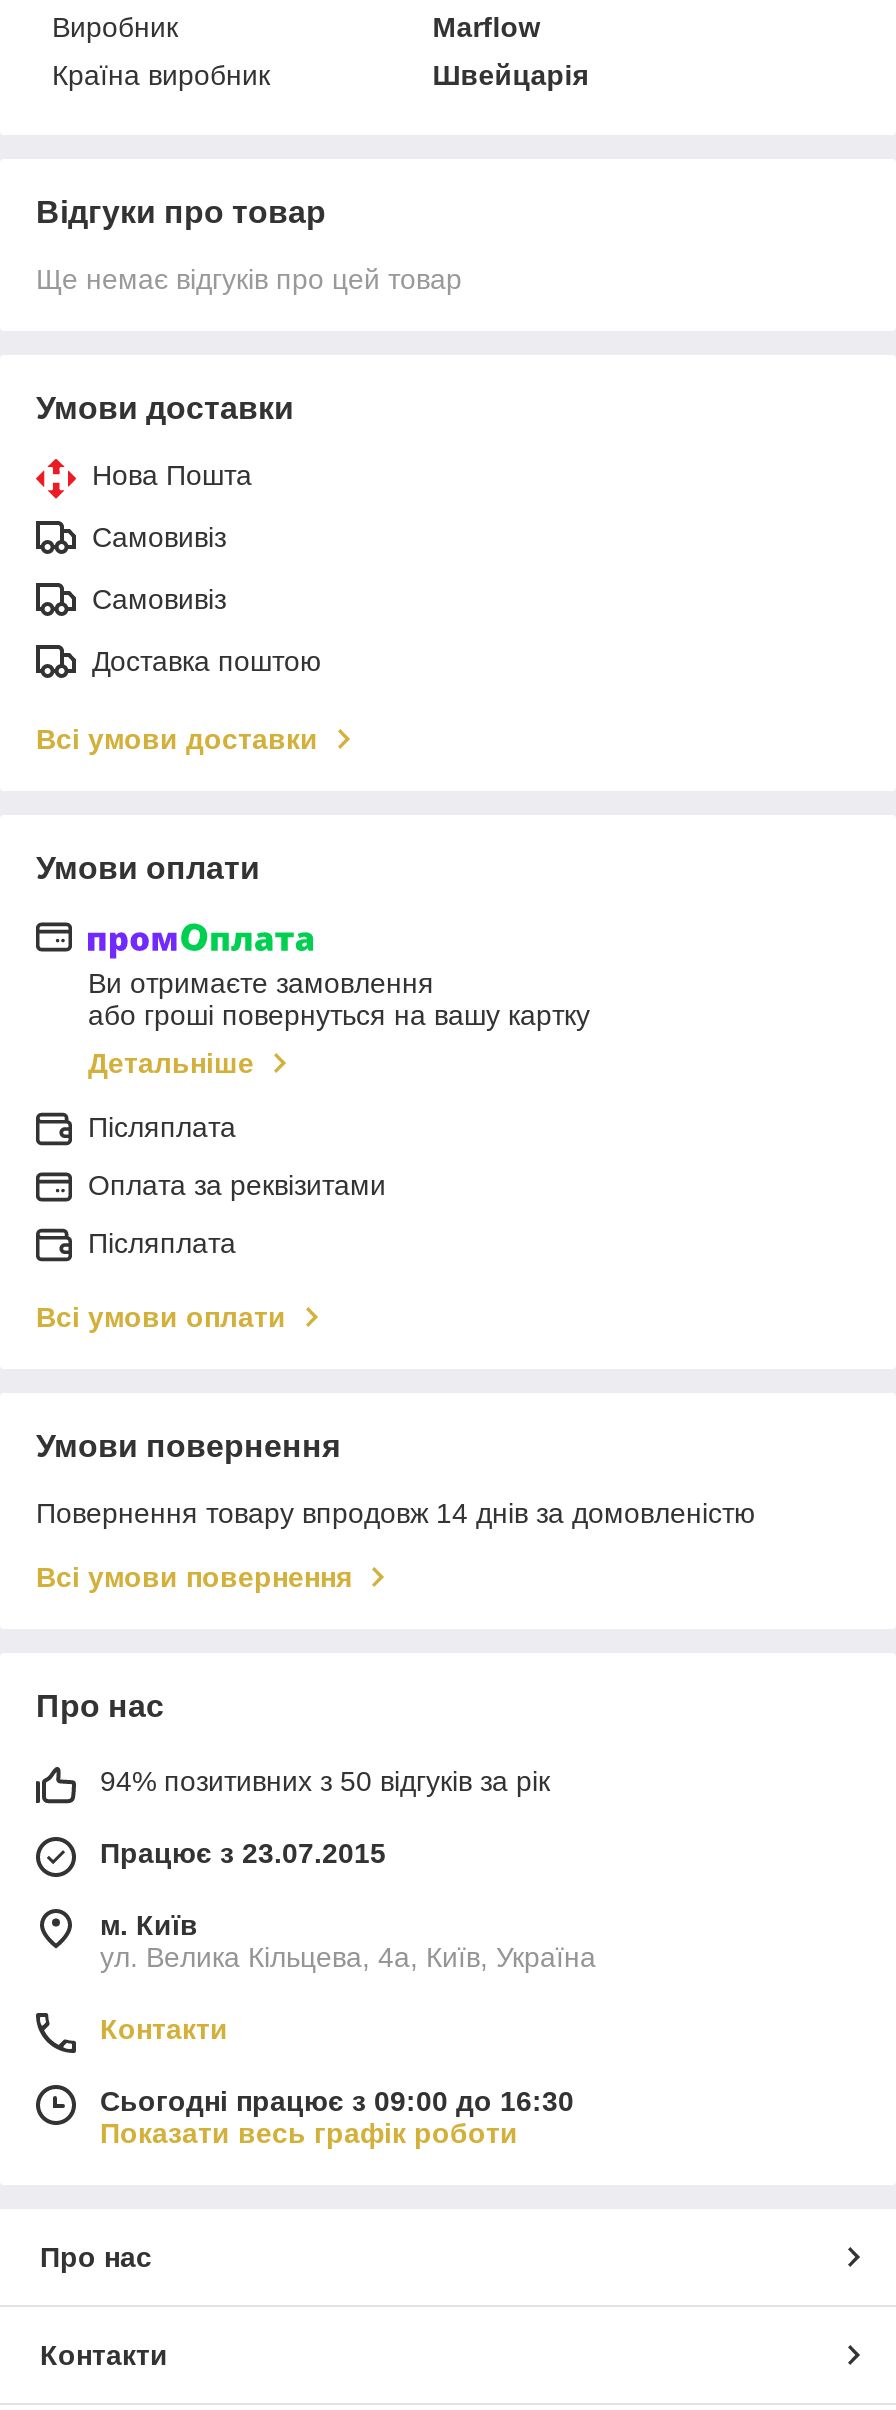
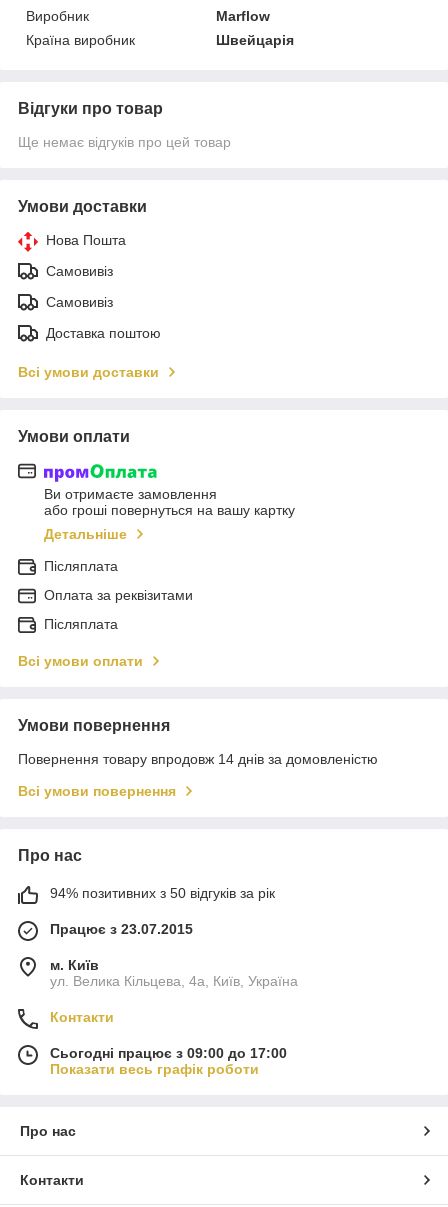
- Сьогодні працює з 09:00 до 16:30
+ Сьогодні працює з 09:00 до 17:00
